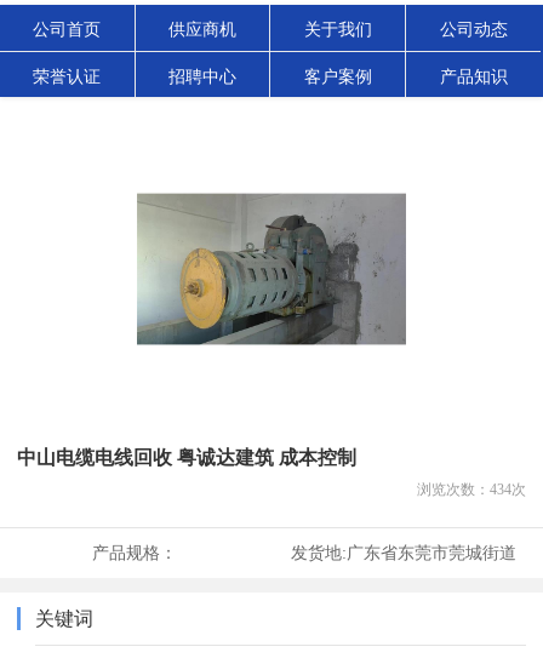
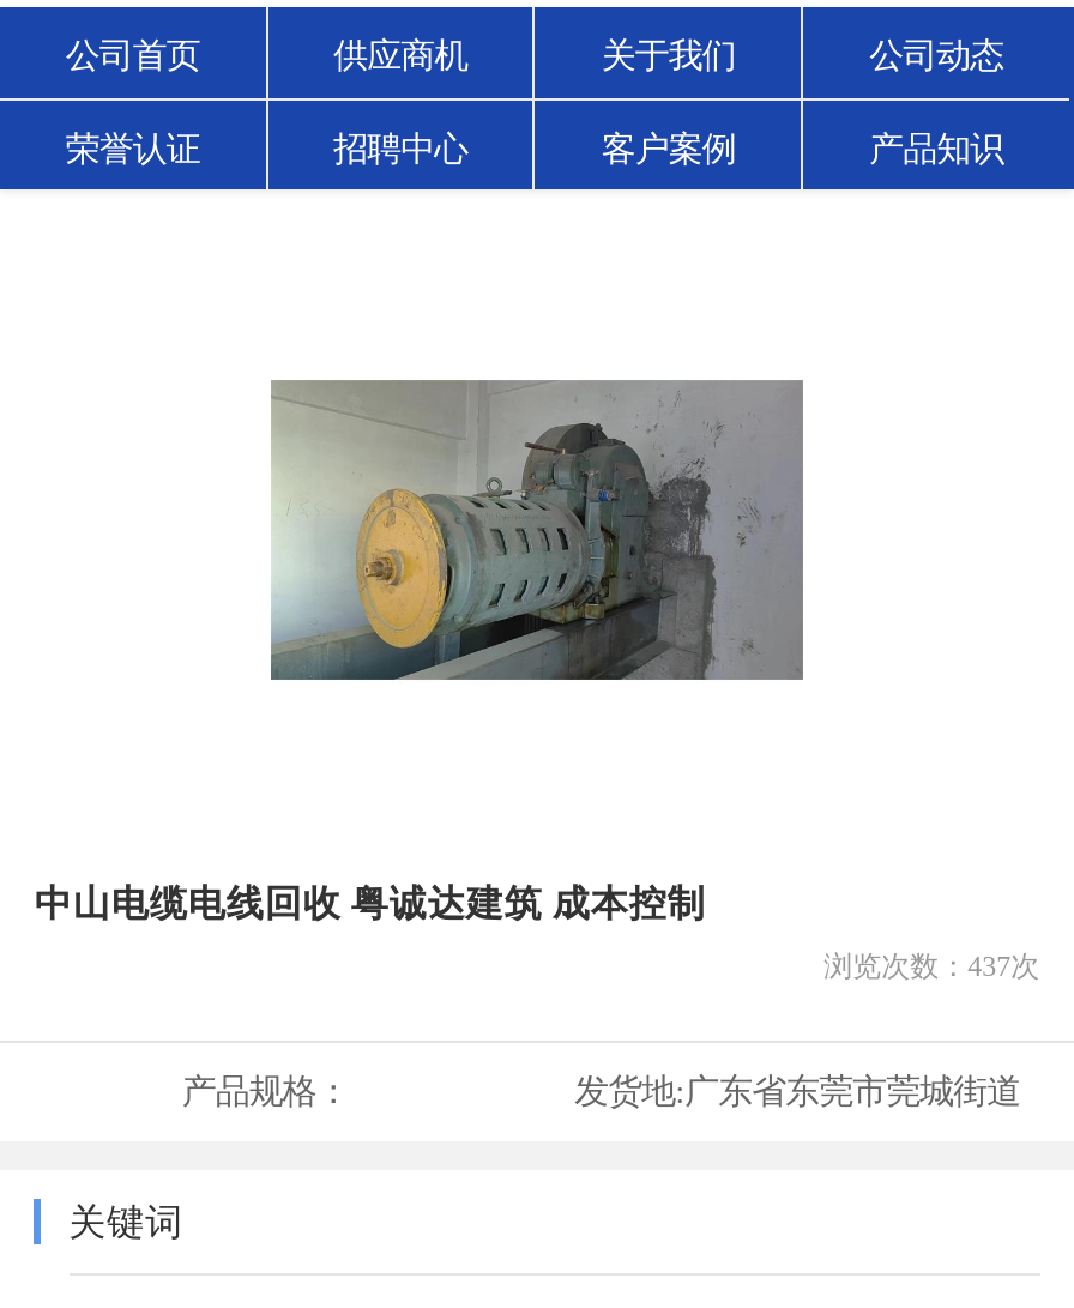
- 浏览次数：434次
+ 浏览次数：437次
